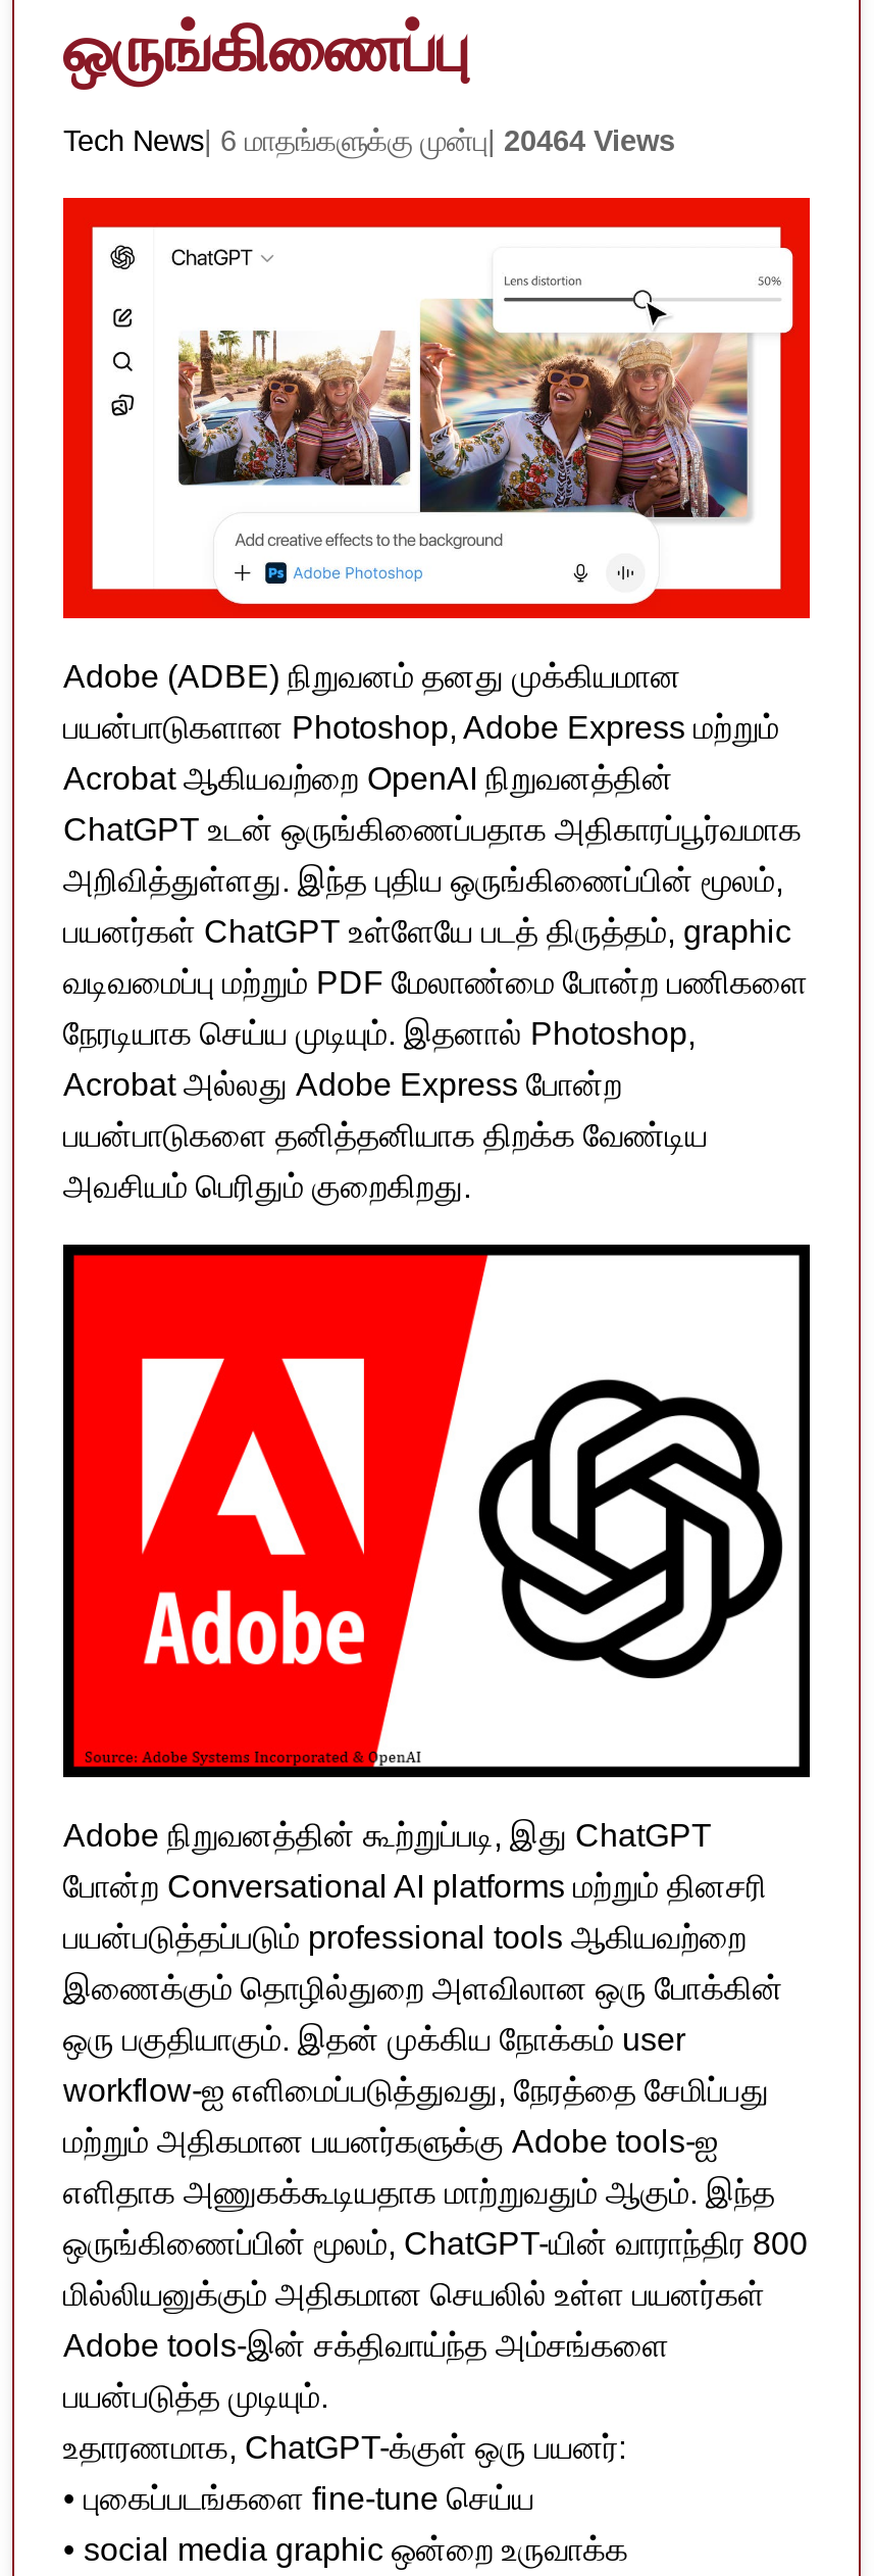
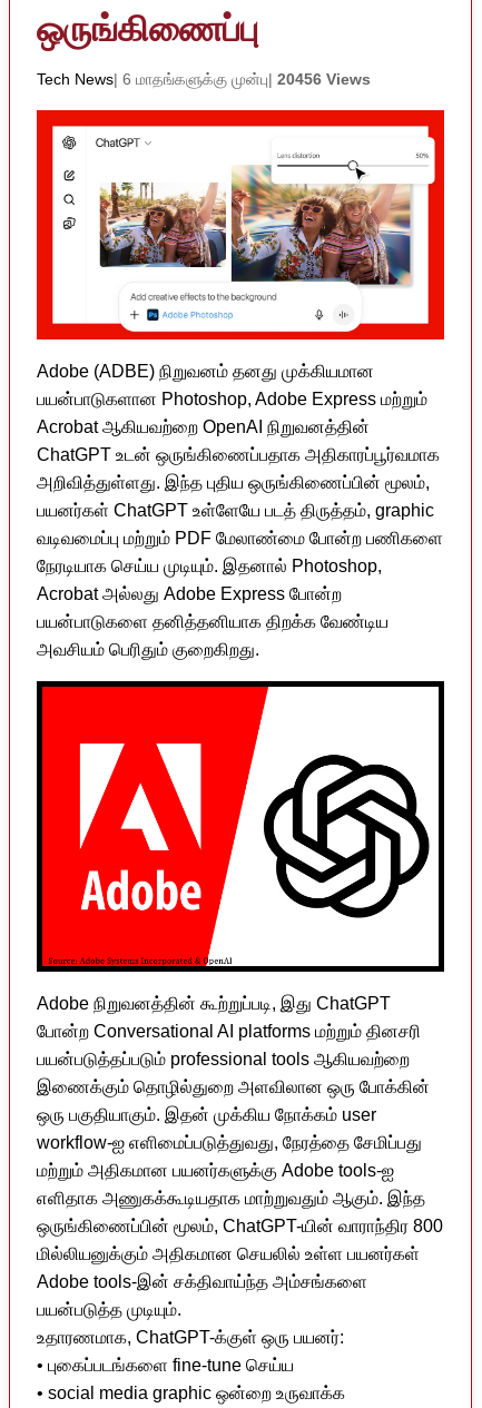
- Tech News 6 மாதங்களுக்கு முன்பு 20464 Views
+ Tech News 6 மாதங்களுக்கு முன்பு 20456 Views
